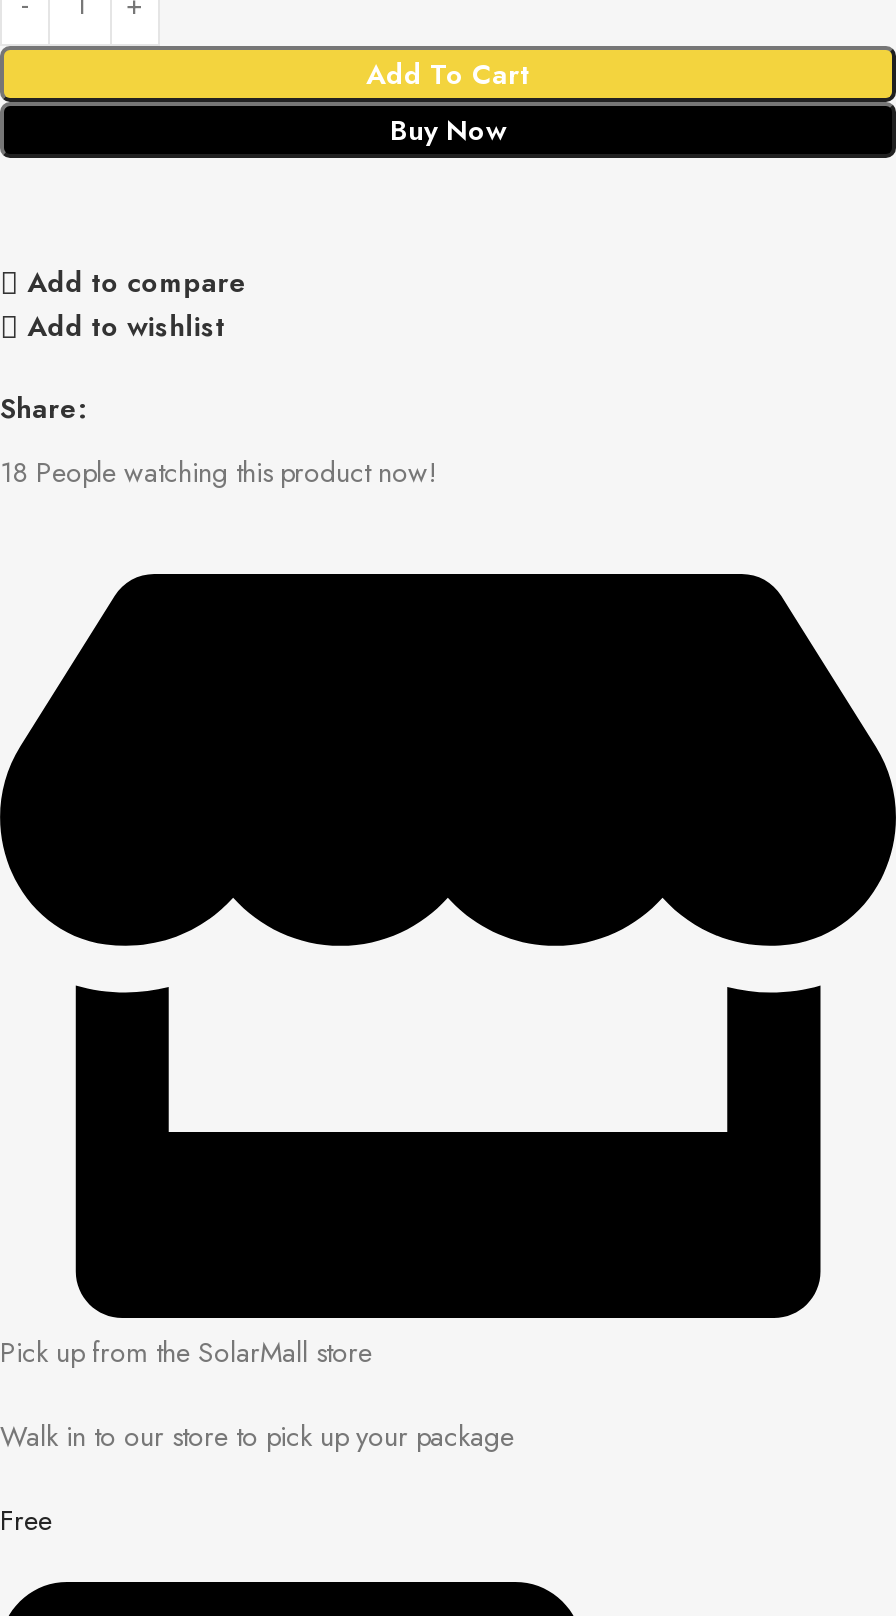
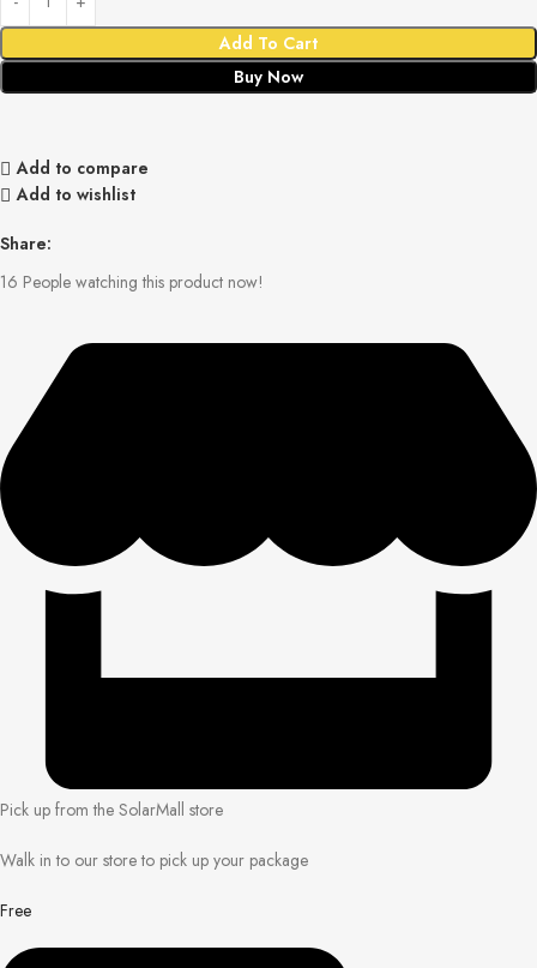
- 18 People watching this product now!
+ 16 People watching this product now!
